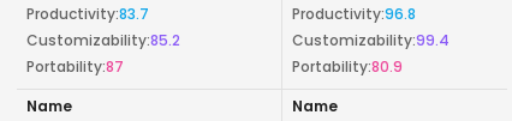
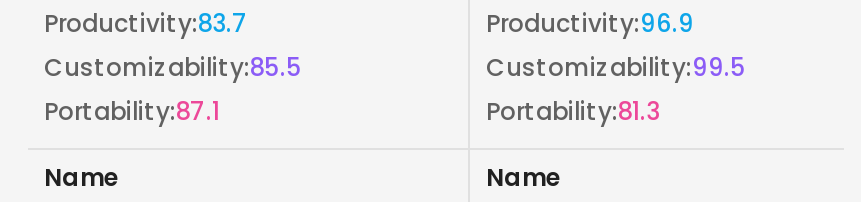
- Productivity:96.8
+ Productivity:96.9

- Customizability:85.2
+ Customizability:85.5

- Customizability:99.4
+ Customizability:99.5

- Portability:87
+ Portability:87.1

- Portability:80.9
+ Portability:81.3
